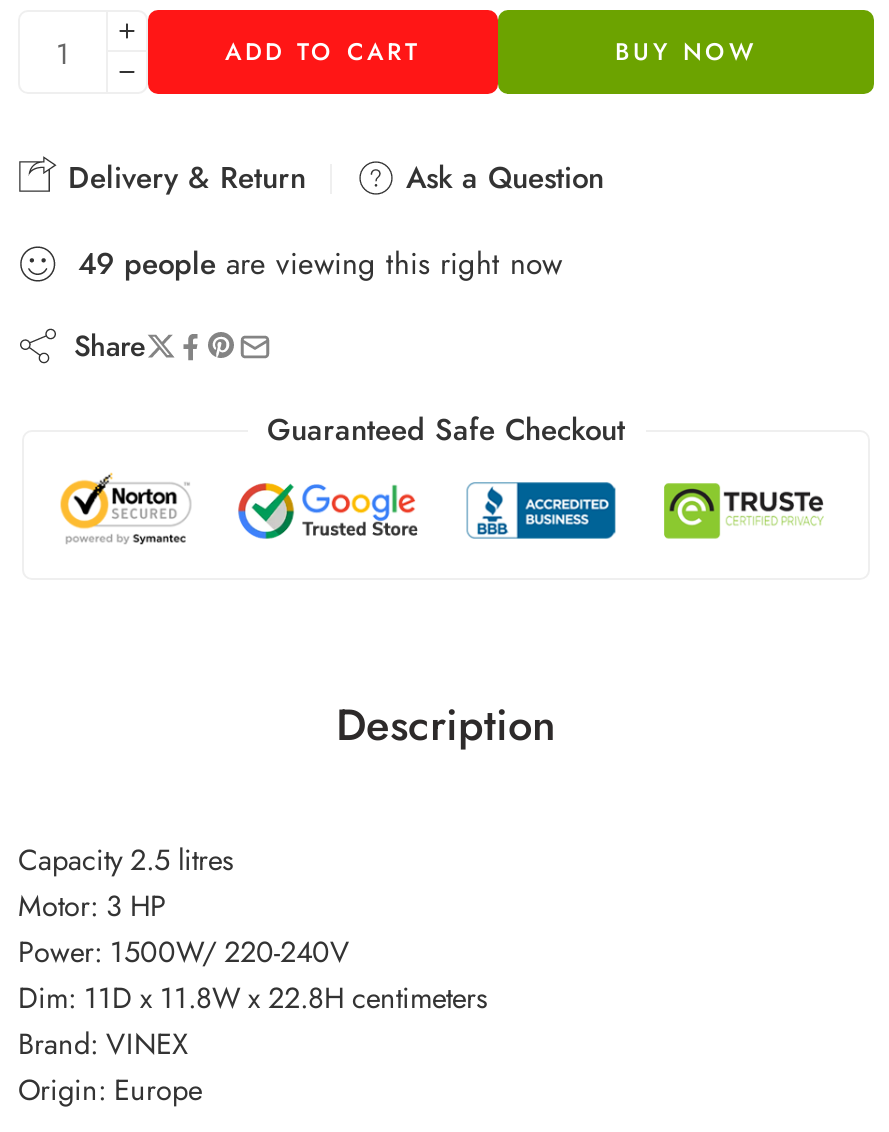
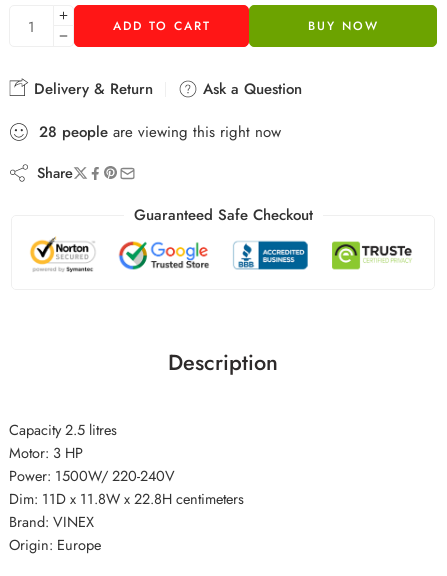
- 49 people are viewing this right now
+ 28 people are viewing this right now
